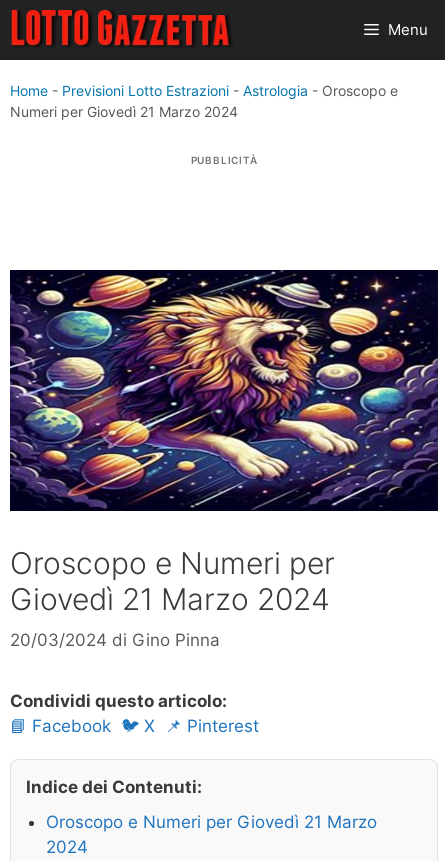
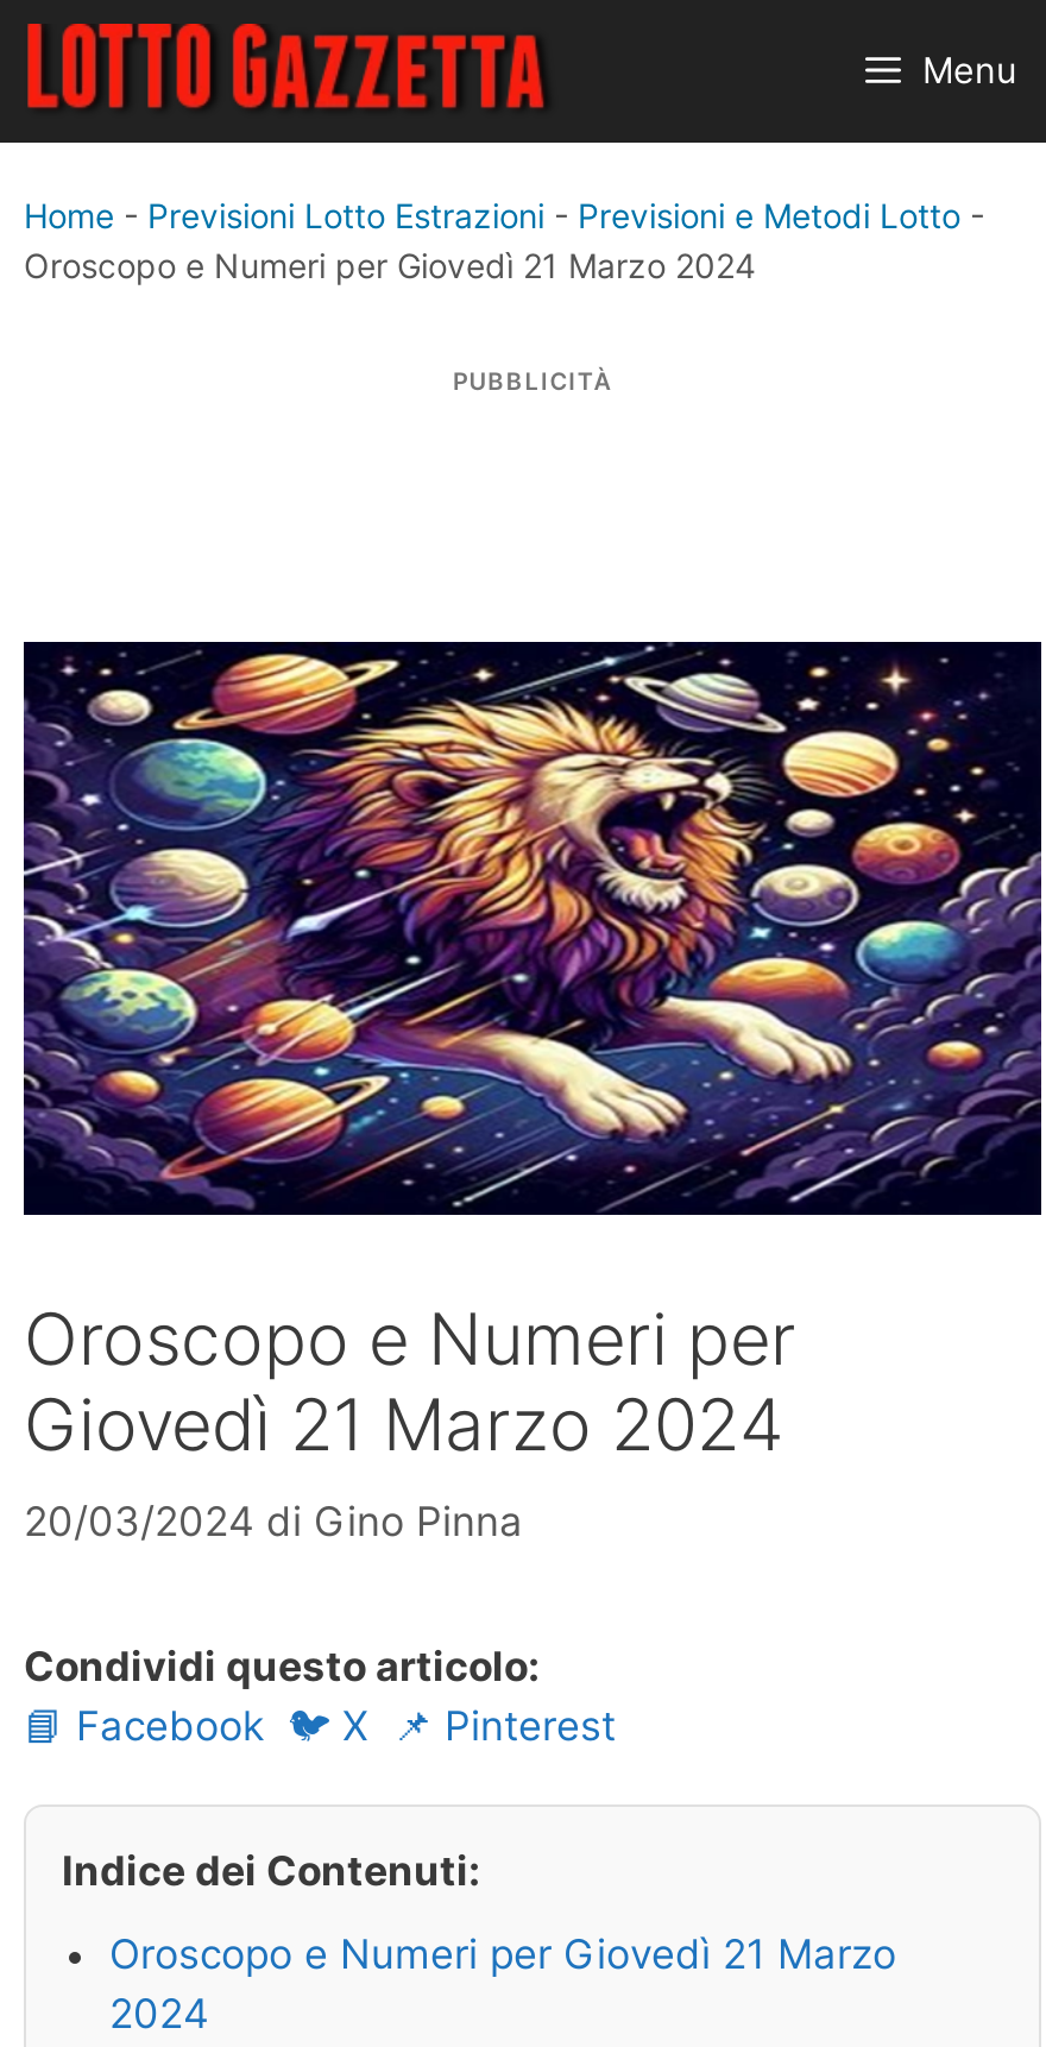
- Home - Previsioni Lotto Estrazioni - Astrologia - Oroscopo e
- Numeri per Giovedì 21 Marzo 2024
+ Home - Previsioni Lotto Estrazioni - Previsioni e Metodi Lotto -
+ Oroscopo e Numeri per Giovedì 21 Marzo 2024
